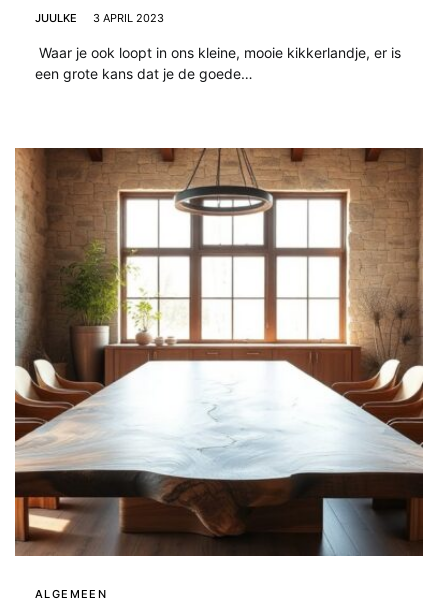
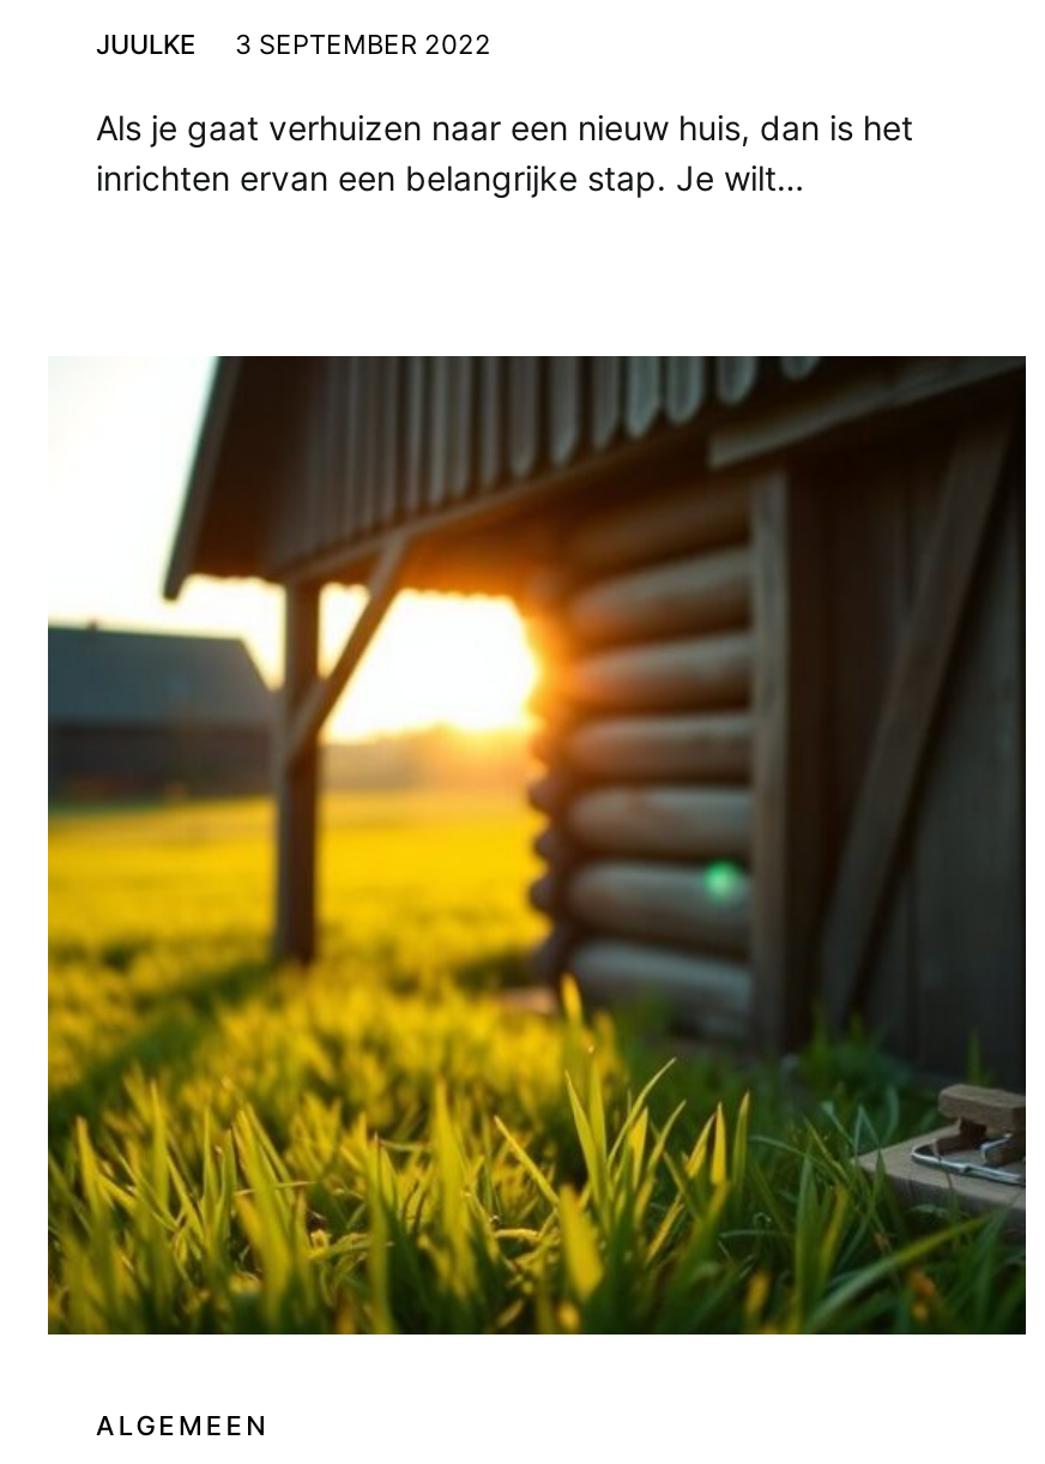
- JUULKE 3 APRIL 2023
+ JUULKE 3 SEPTEMBER 2022

- Waar je ook loopt in ons kleine, mooie kikkerlandje, er is
- een grote kans dat je de goede…
+ Als je gaat verhuizen naar een nieuw huis, dan is het
+ inrichten ervan een belangrijke stap. Je wilt…

- [image]
+ [image]
